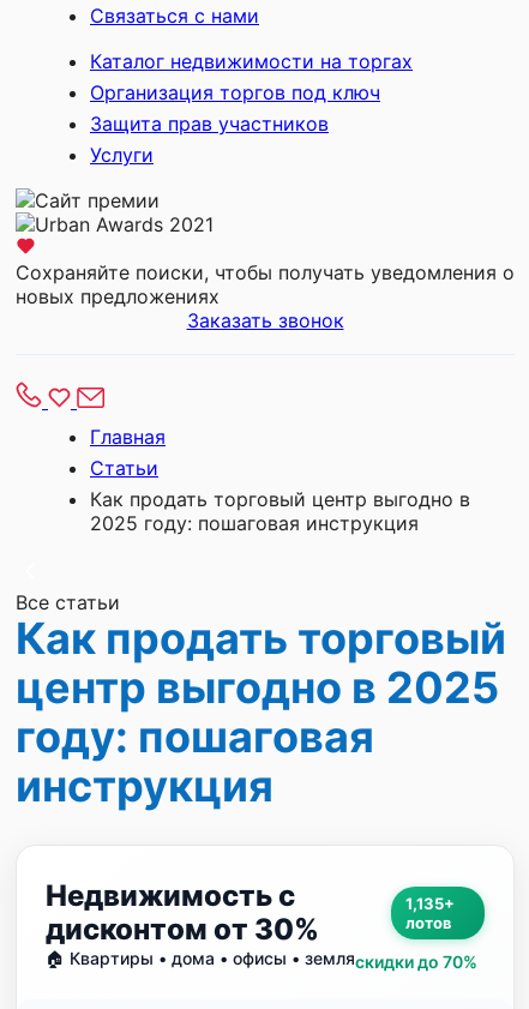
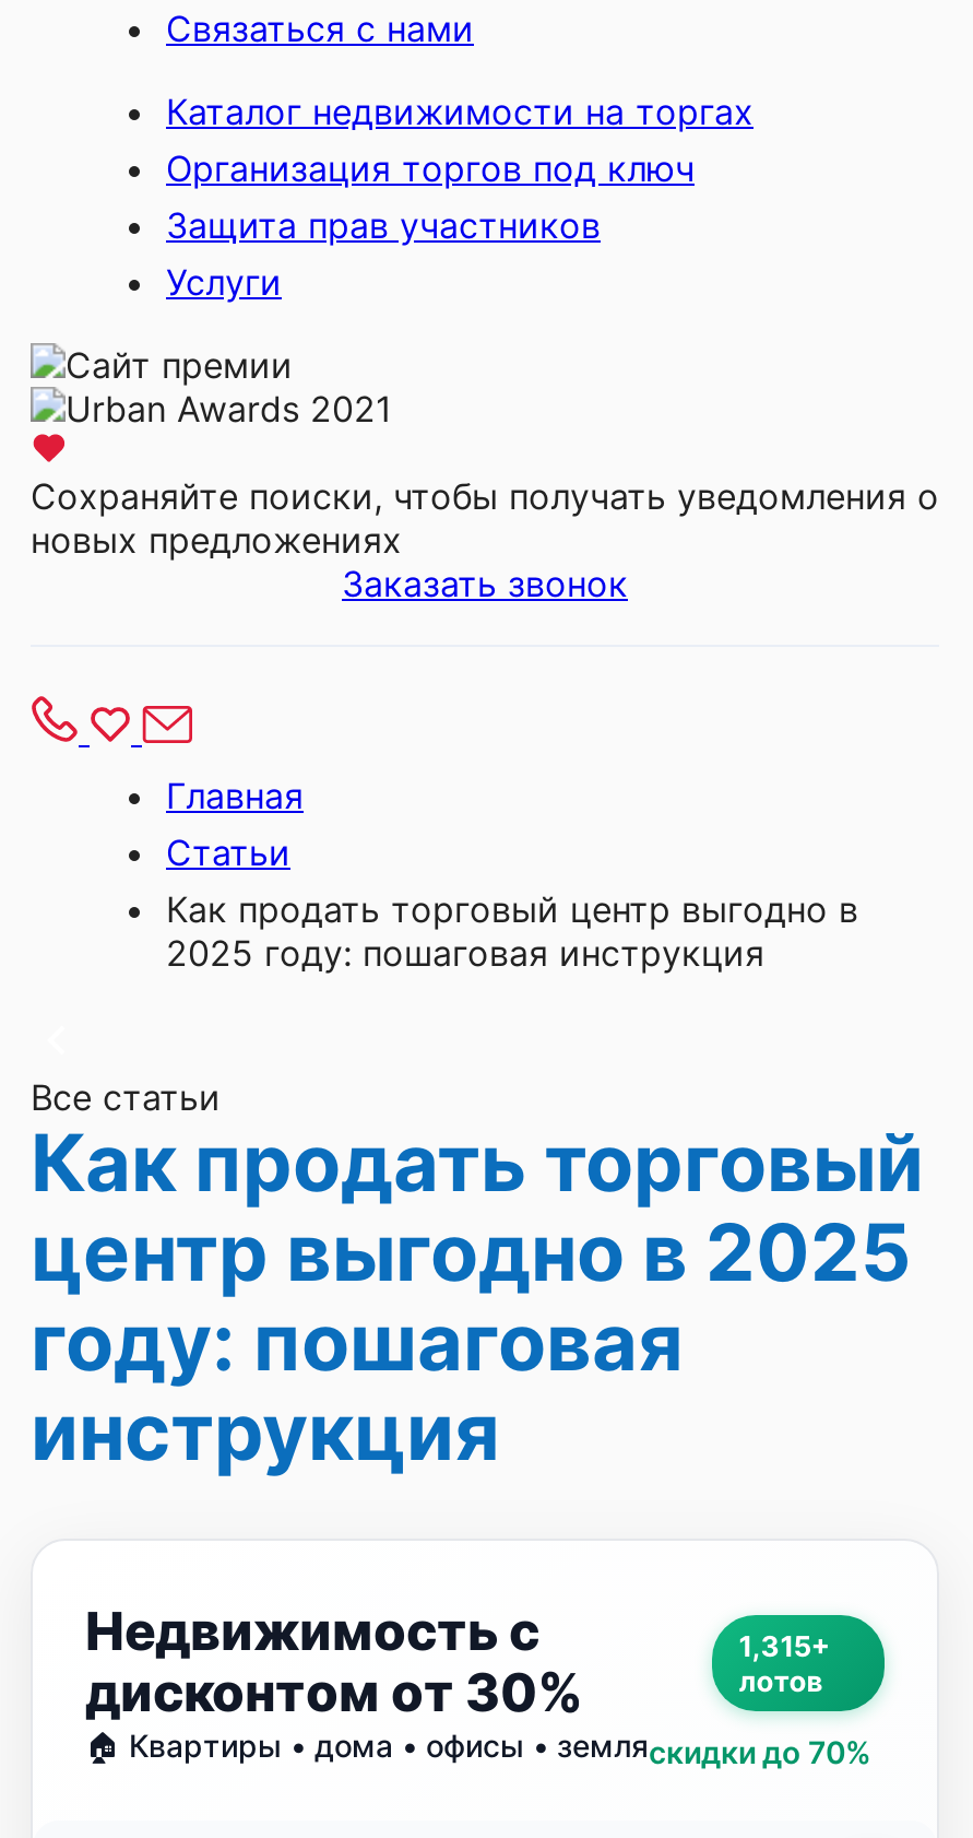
- 1,135+
+ 1,315+
